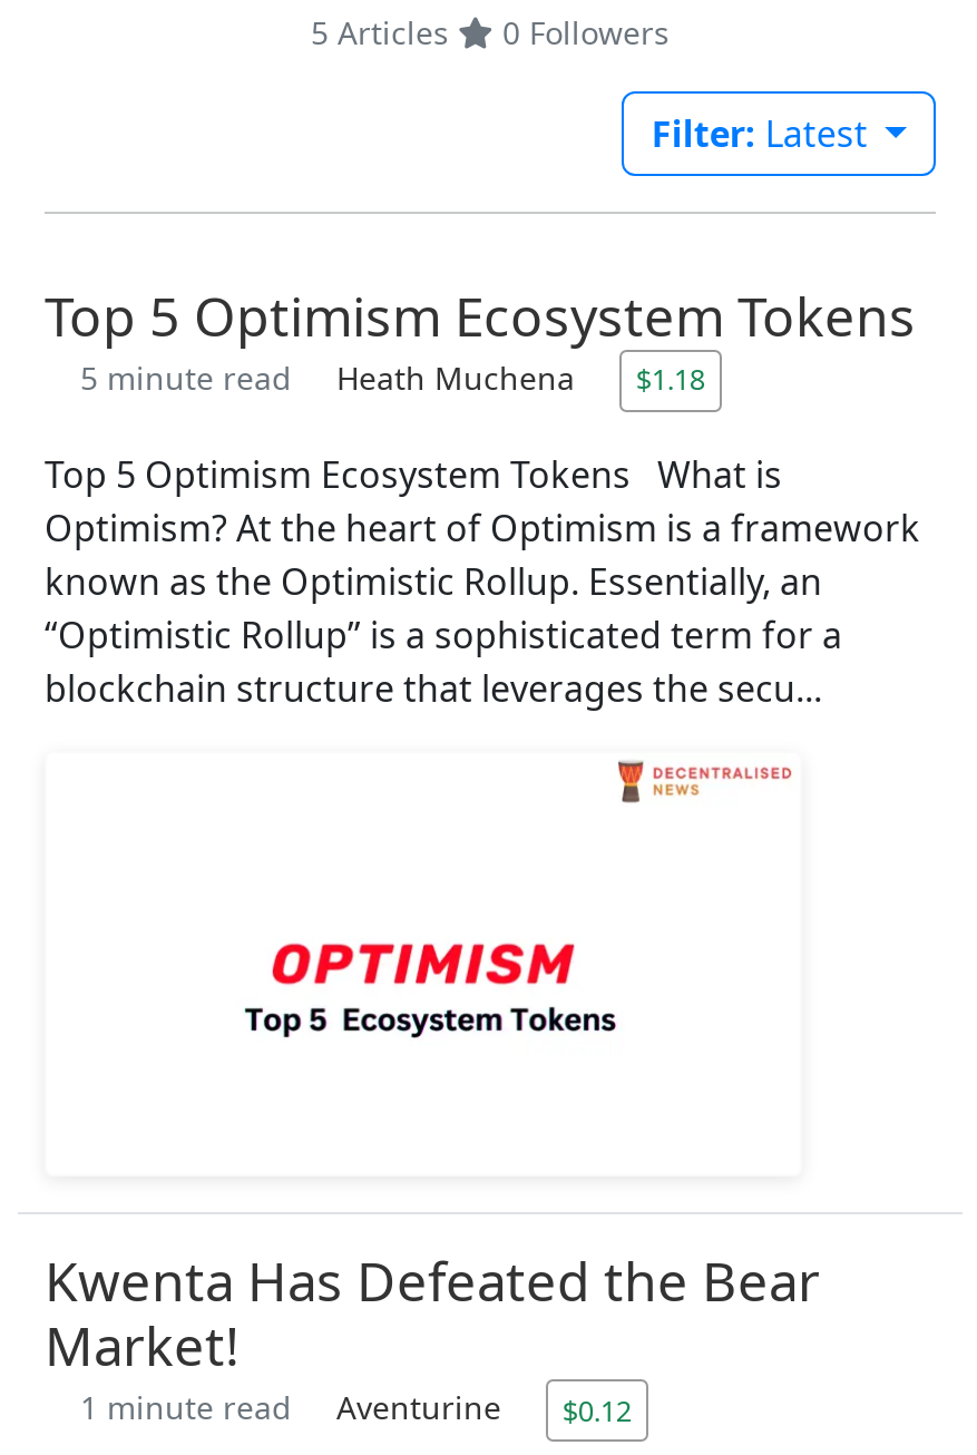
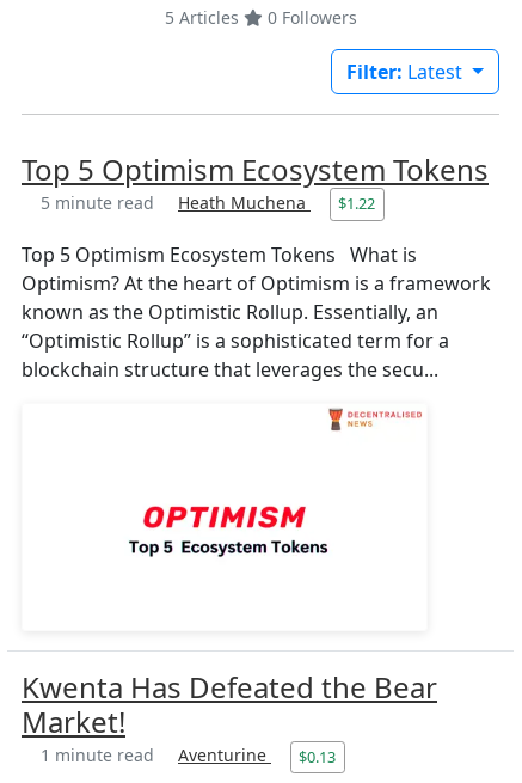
- 5 minute read Heath Muchena $1.18
+ 5 minute read Heath Muchena $1.22

- 1 minute read Aventurine $0.12
+ 1 minute read Aventurine $0.13
